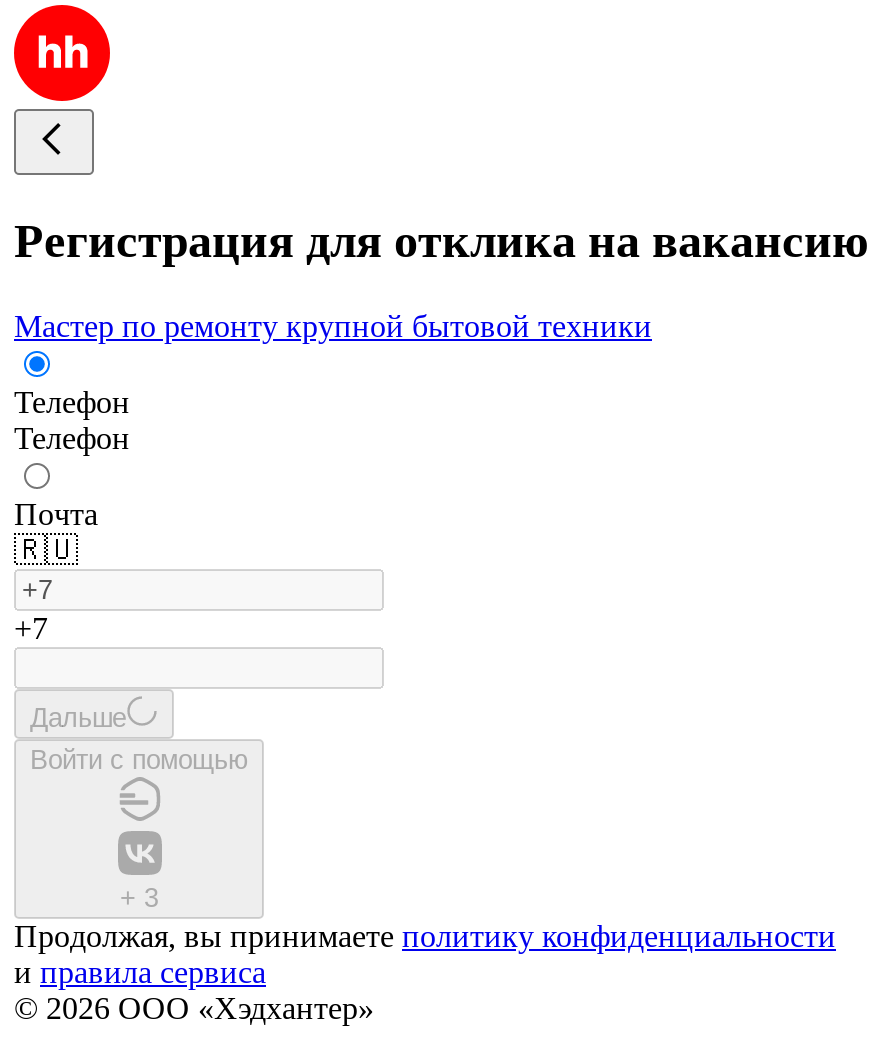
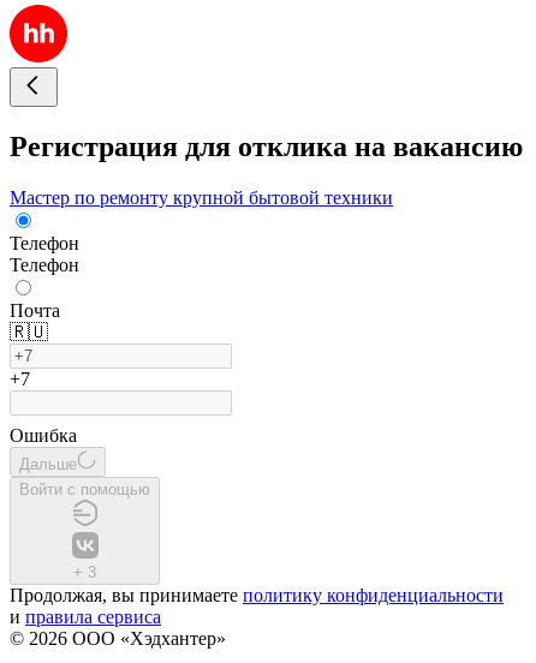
+ Ошибка
